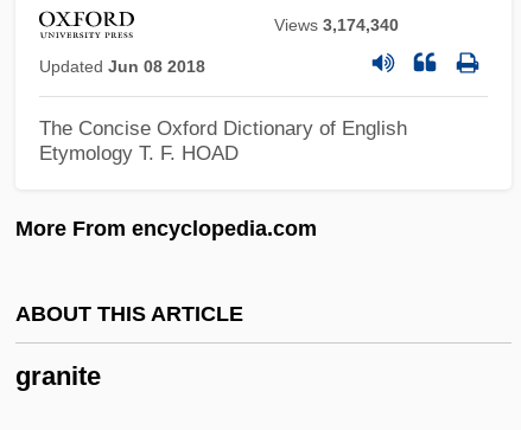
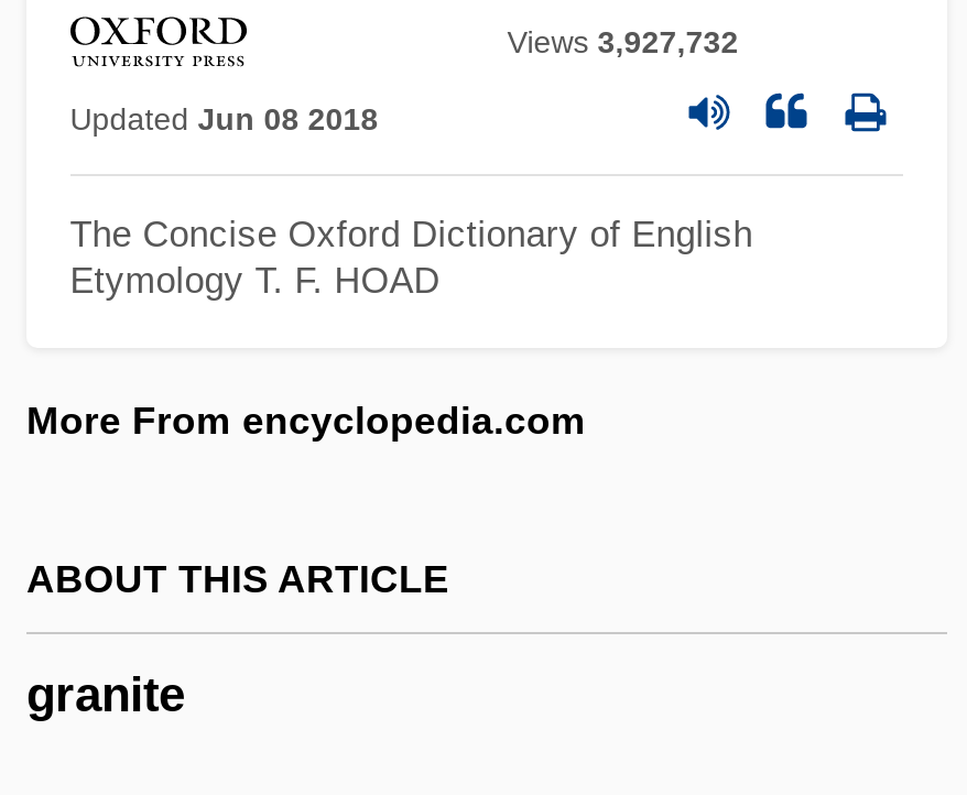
- Views 3,174,340
+ Views 3,927,732
